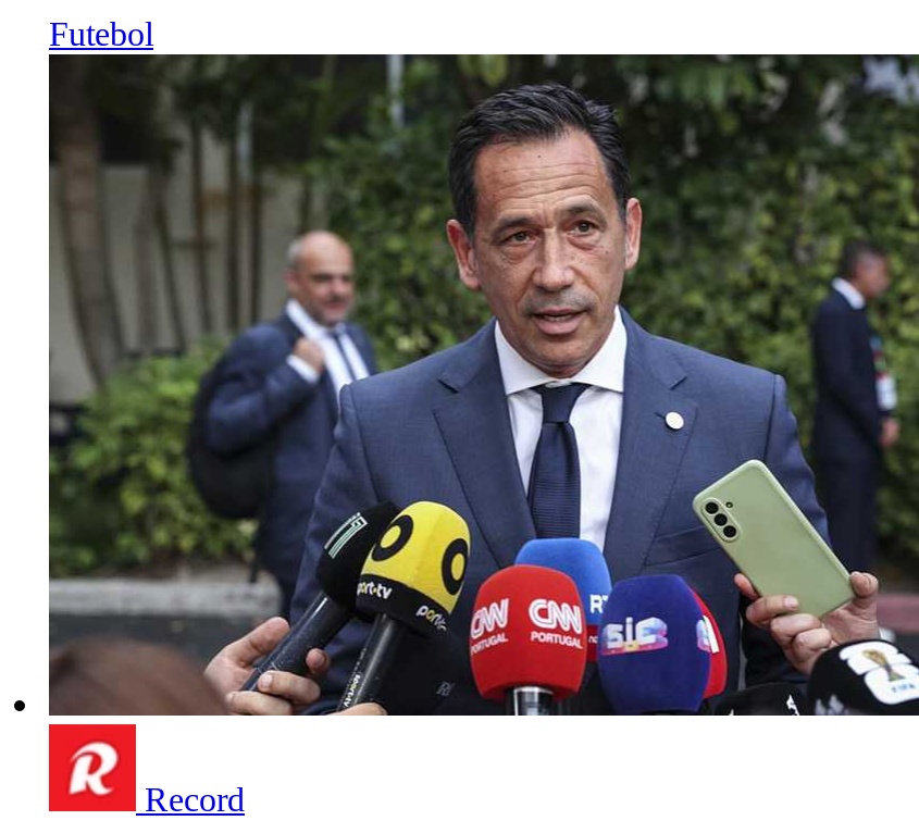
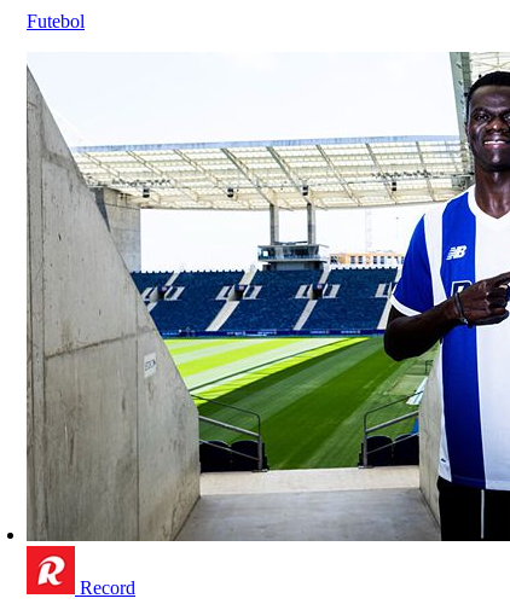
- [image]
+ [image]
